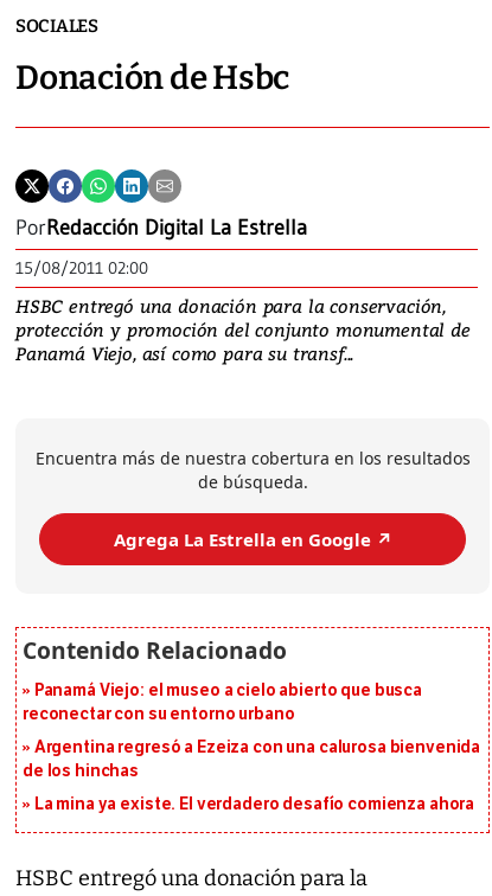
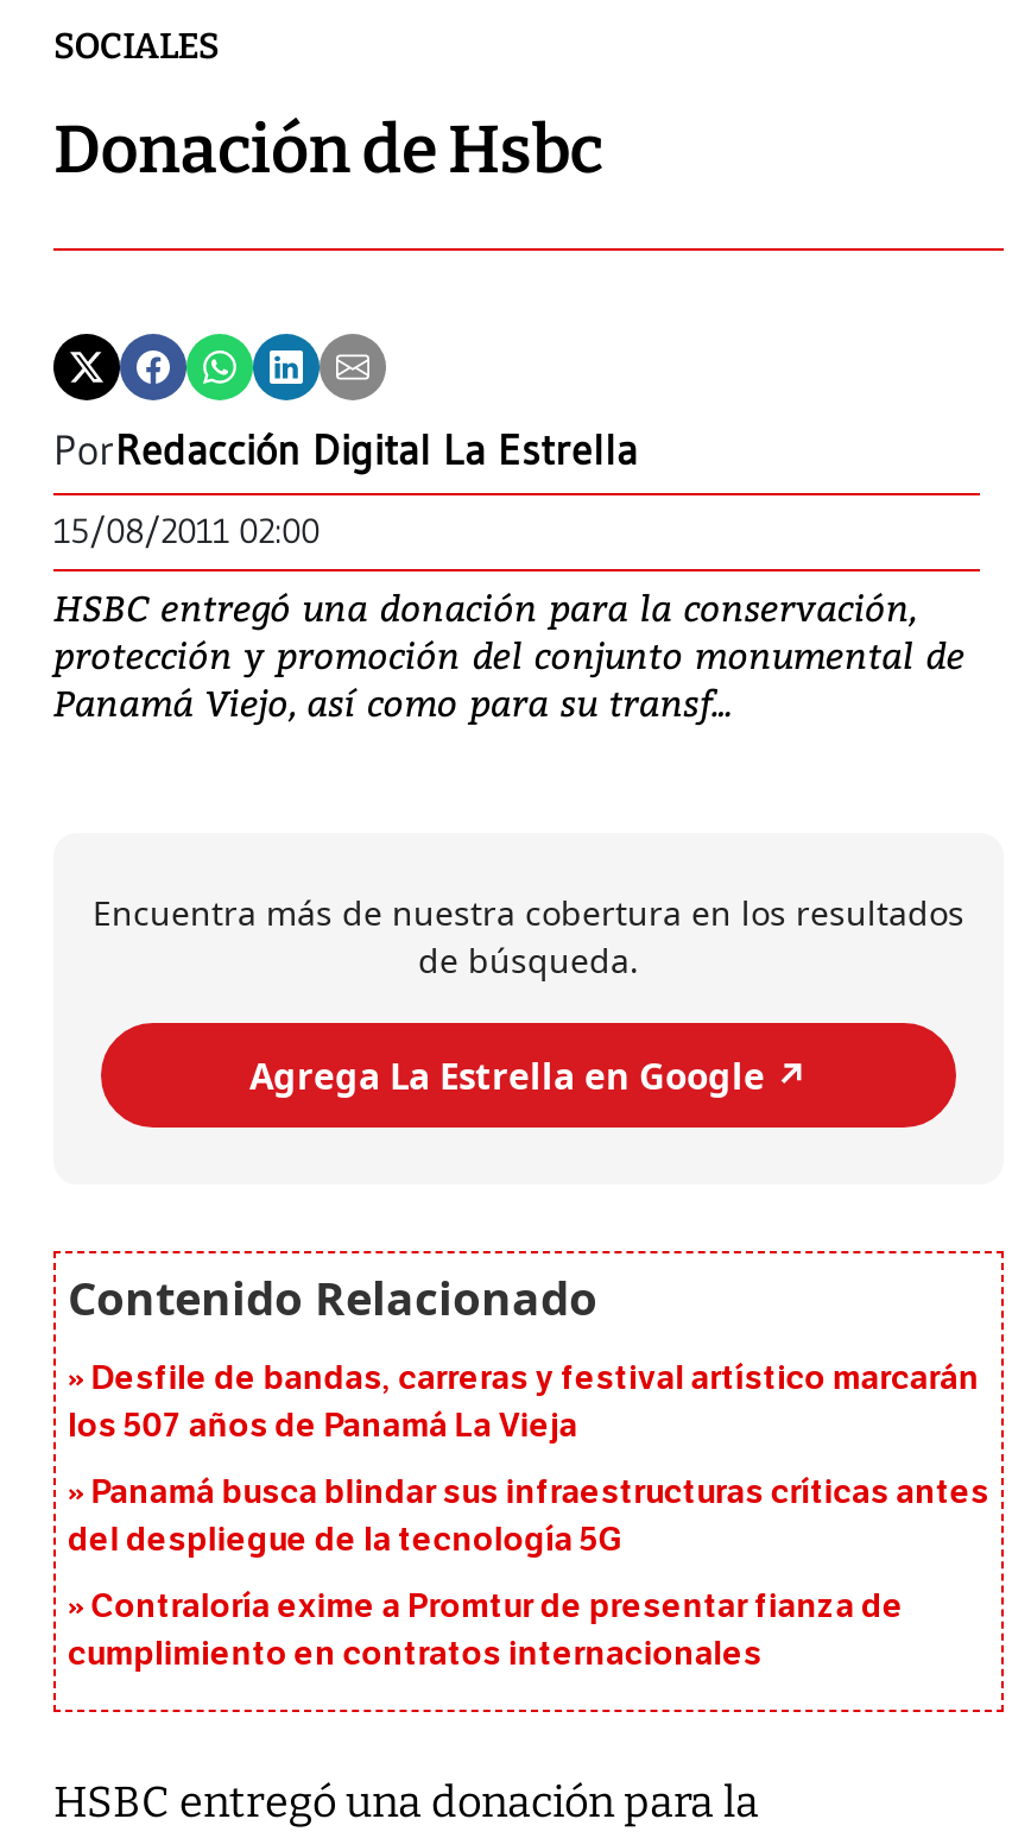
- Panamá Viejo: el museo a cielo abierto que busca
- reconectar con su entorno urbano
+ Desfile de bandas, carreras y festival artístico marcarán
+ los 507 años de Panamá La Vieja

- Argentina regresó a Ezeiza con una calurosa bienvenida
- de los hinchas
+ Panamá busca blindar sus infraestructuras críticas antes
+ del despliegue de la tecnología 5G

- La mina ya existe. El verdadero desafío comienza ahora
+ Contraloría exime a Promtur de presentar fianza de
+ cumplimiento en contratos internacionales
